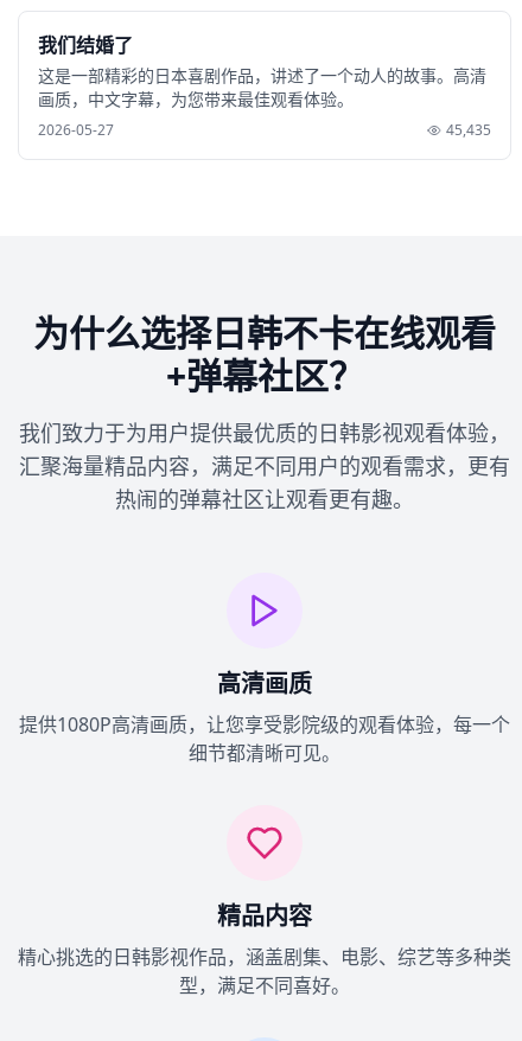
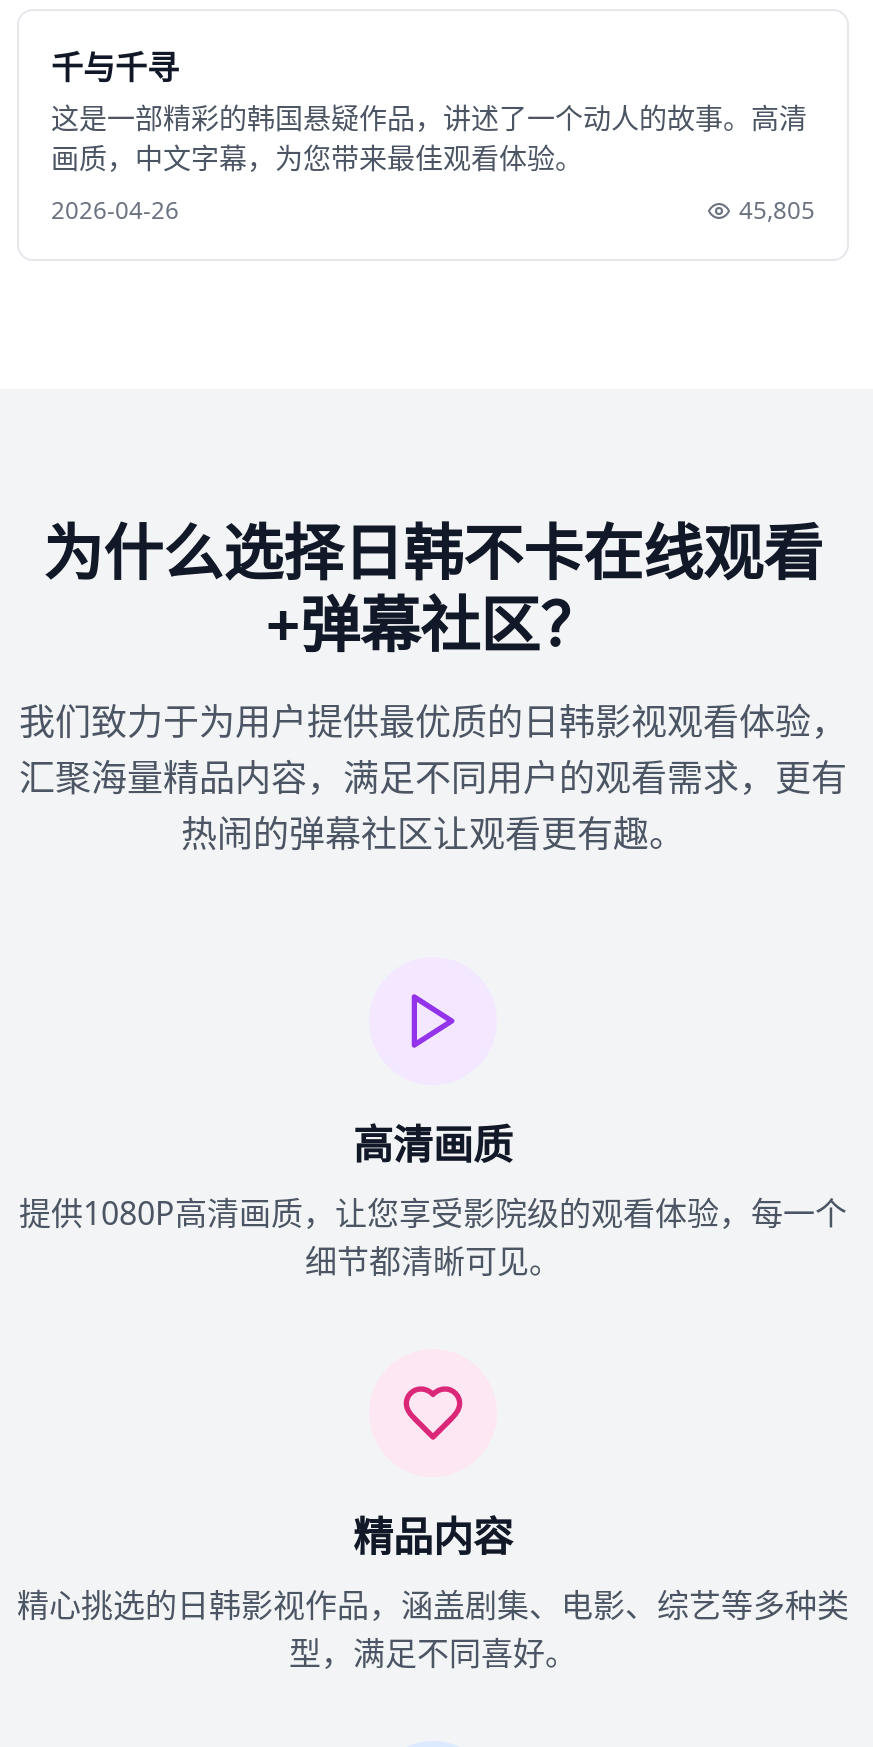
- 我们结婚了
- 这是一部精彩的日本喜剧作品，讲述了一个动人的故事。高清
+ 千与千寻
+ 这是一部精彩的韩国悬疑作品，讲述了一个动人的故事。高清

- 2026-05-27
+ 2026-04-26

- 45,435
+ 45,805
